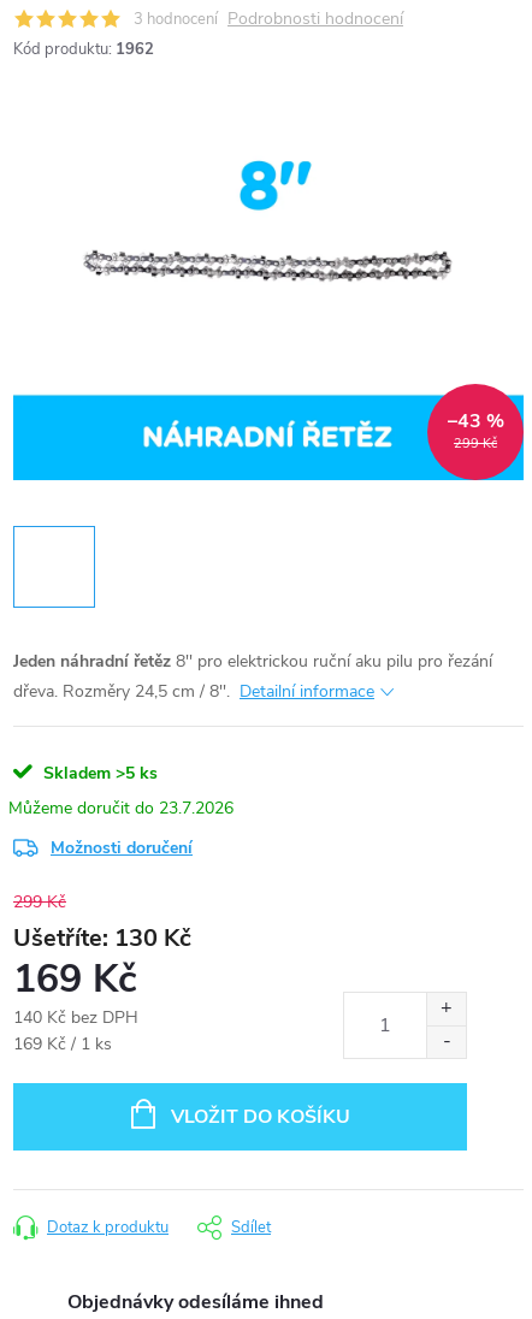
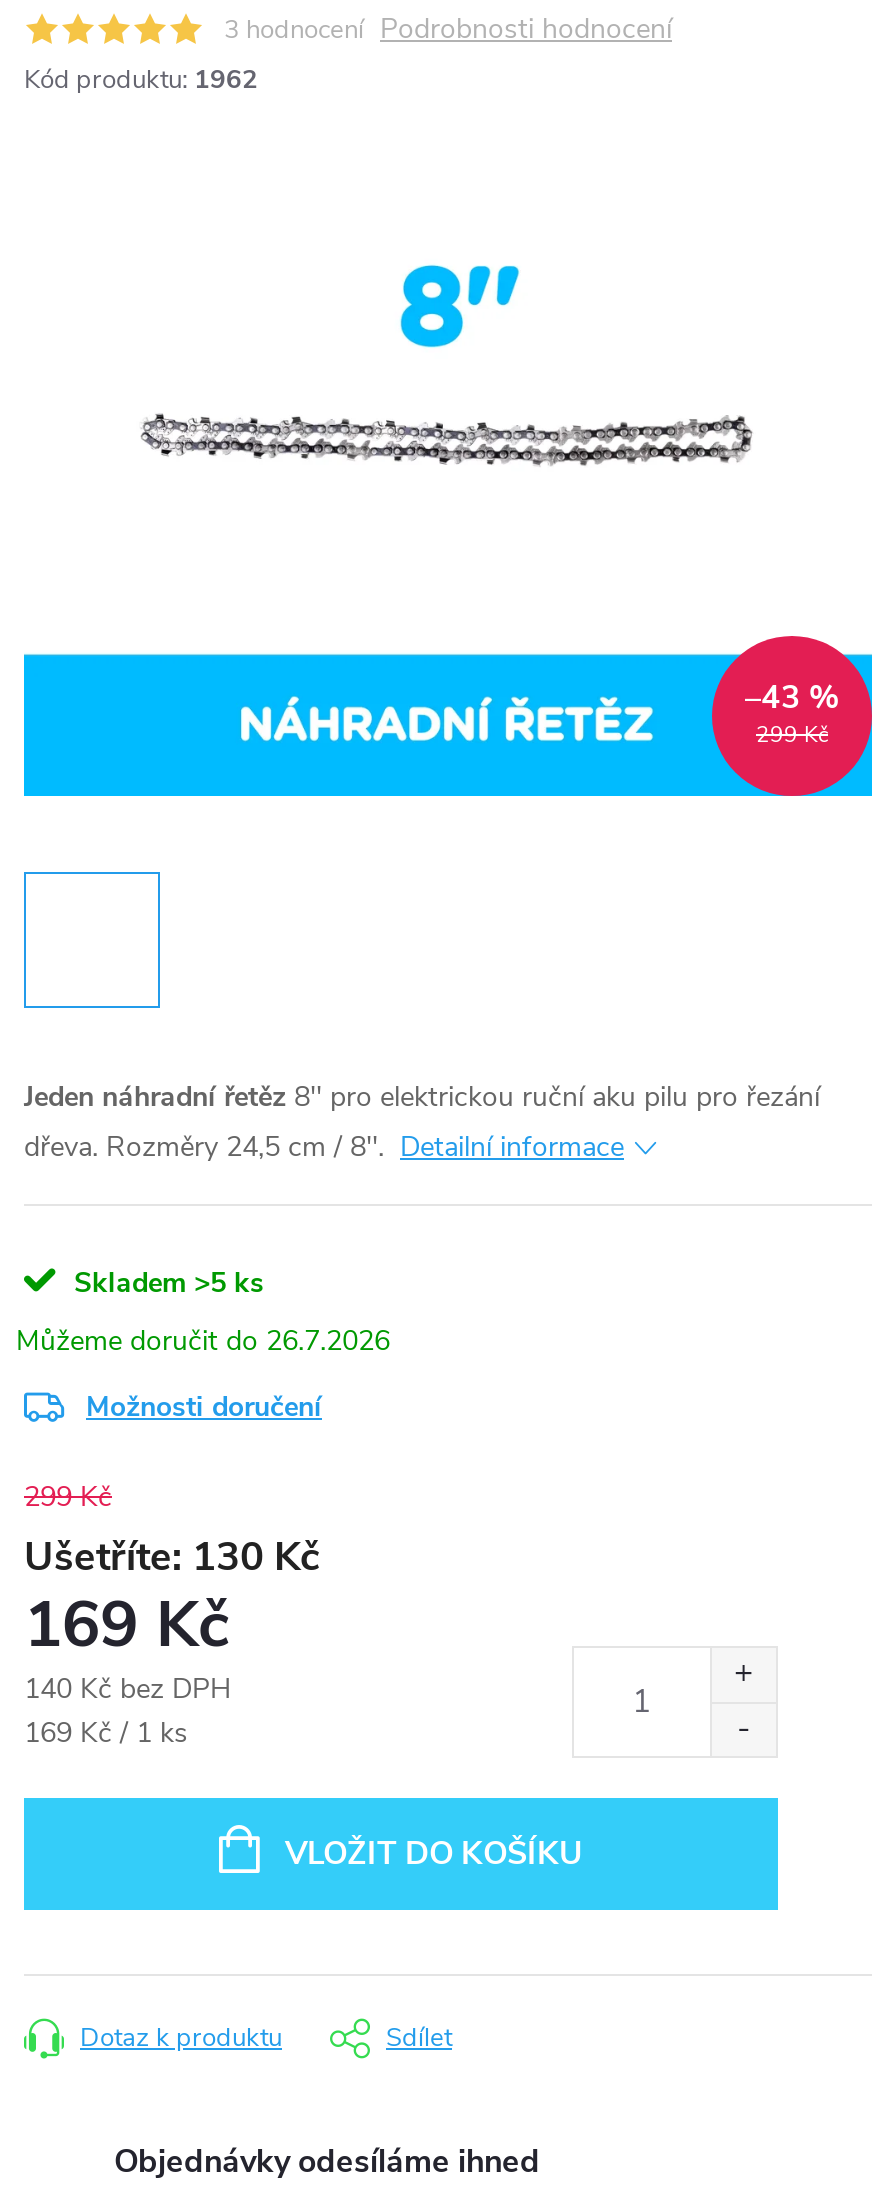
- 23.7.2026
+ 26.7.2026
